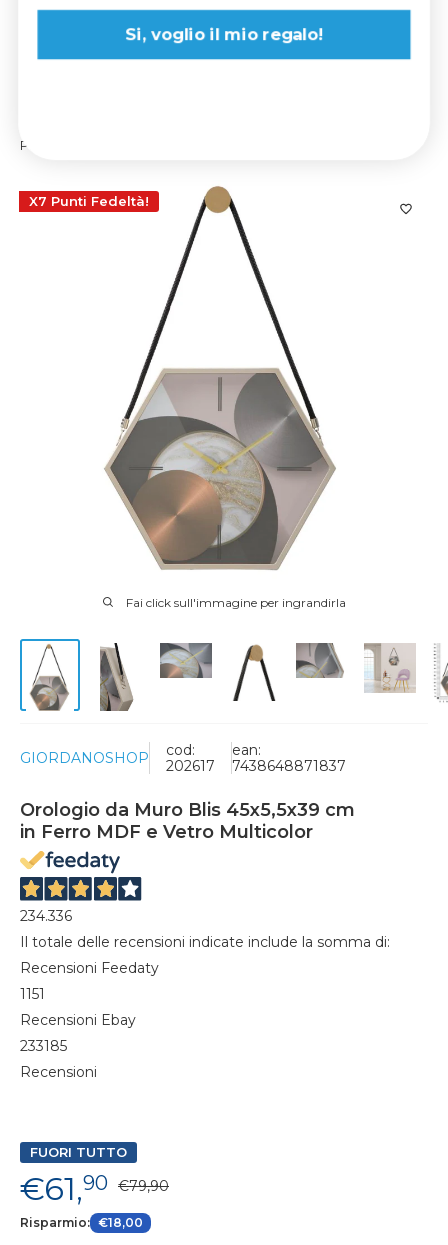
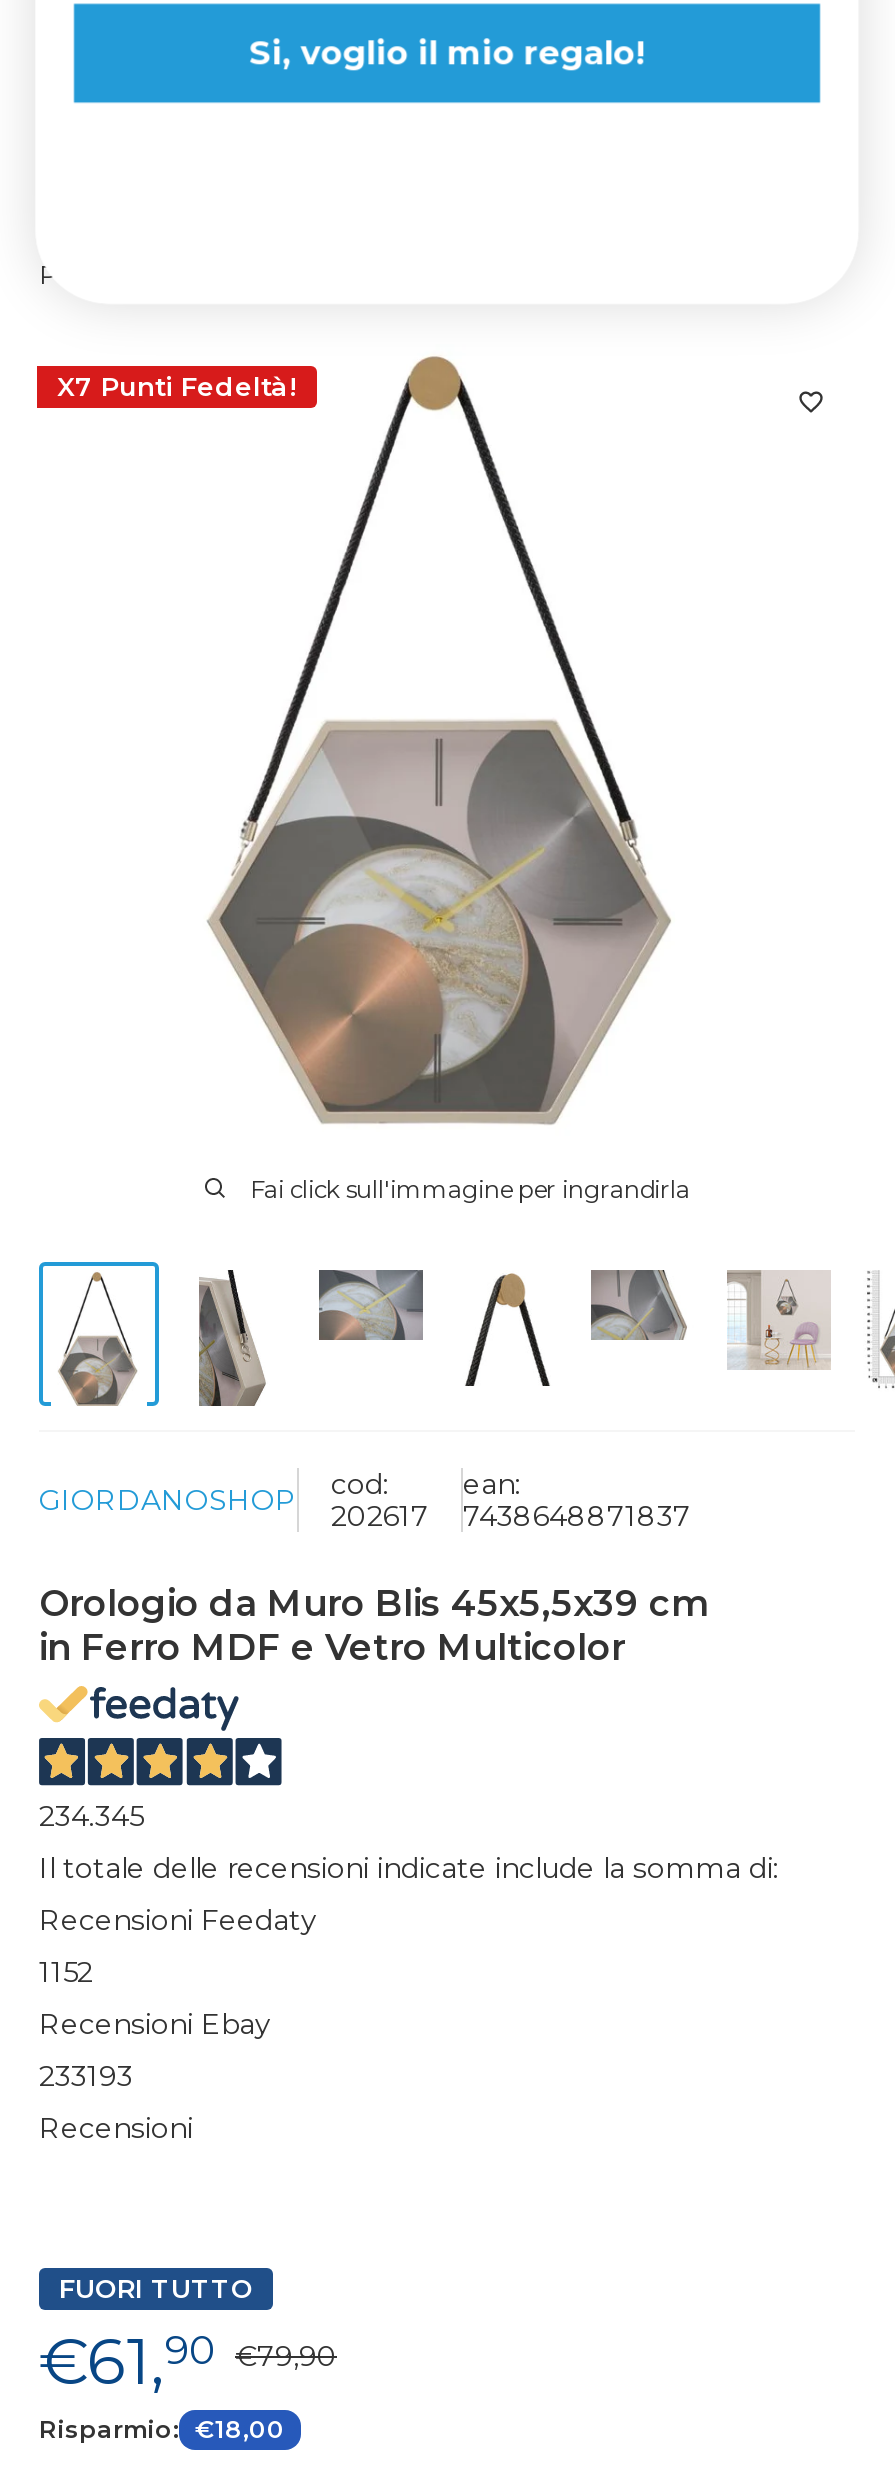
- 234.336
+ 234.345

- 1151
+ 1152

- 233185
+ 233193
